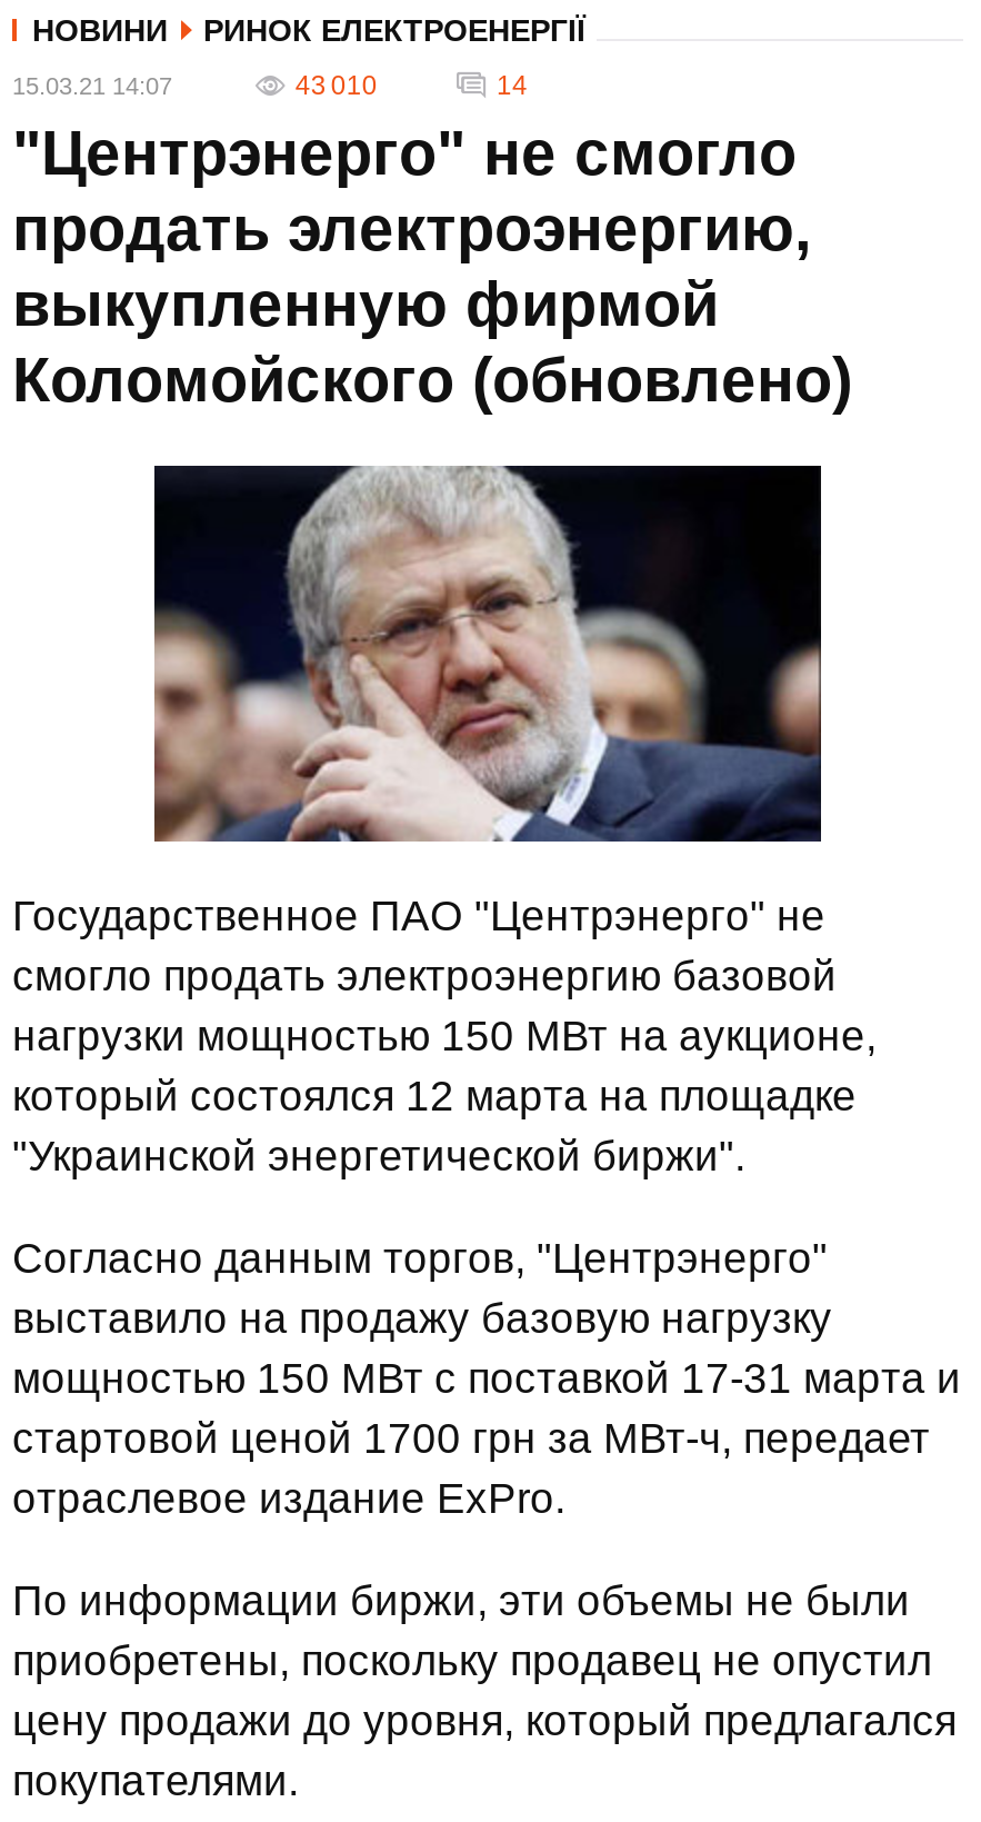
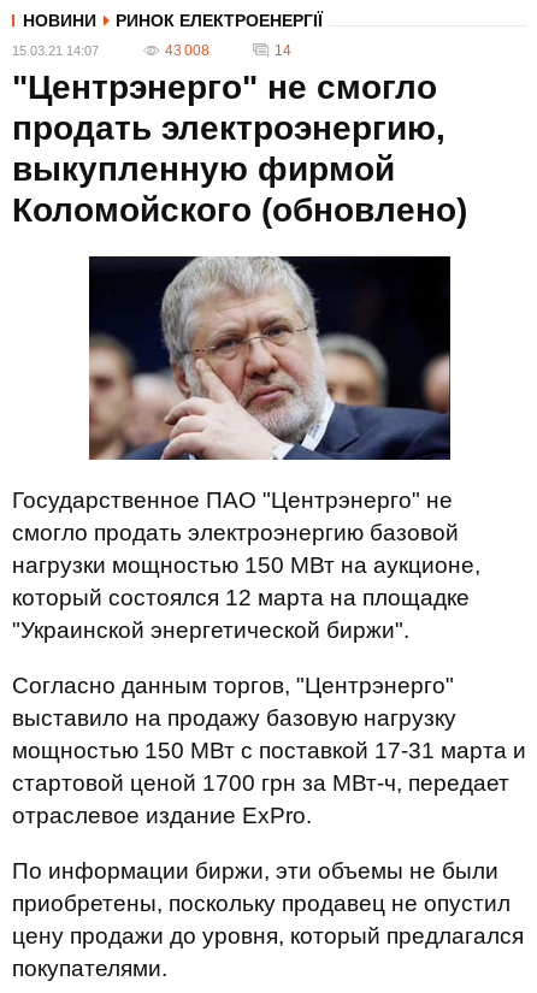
- 43 010
+ 43 008
